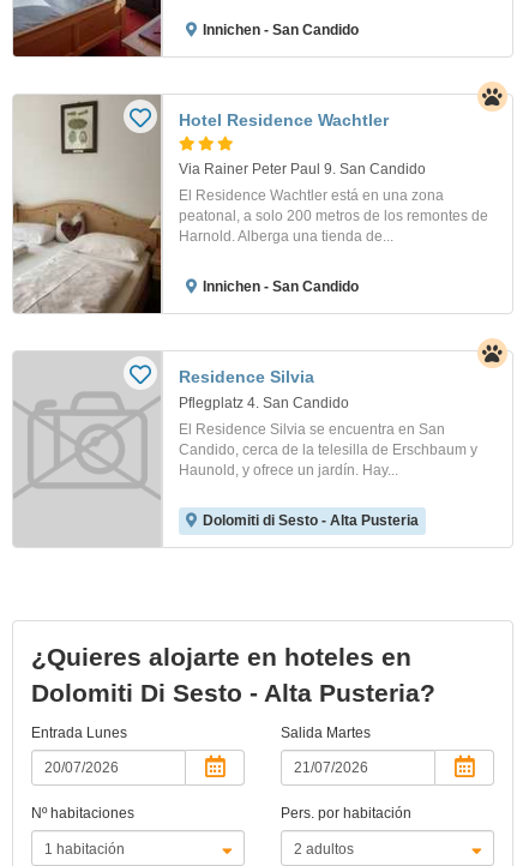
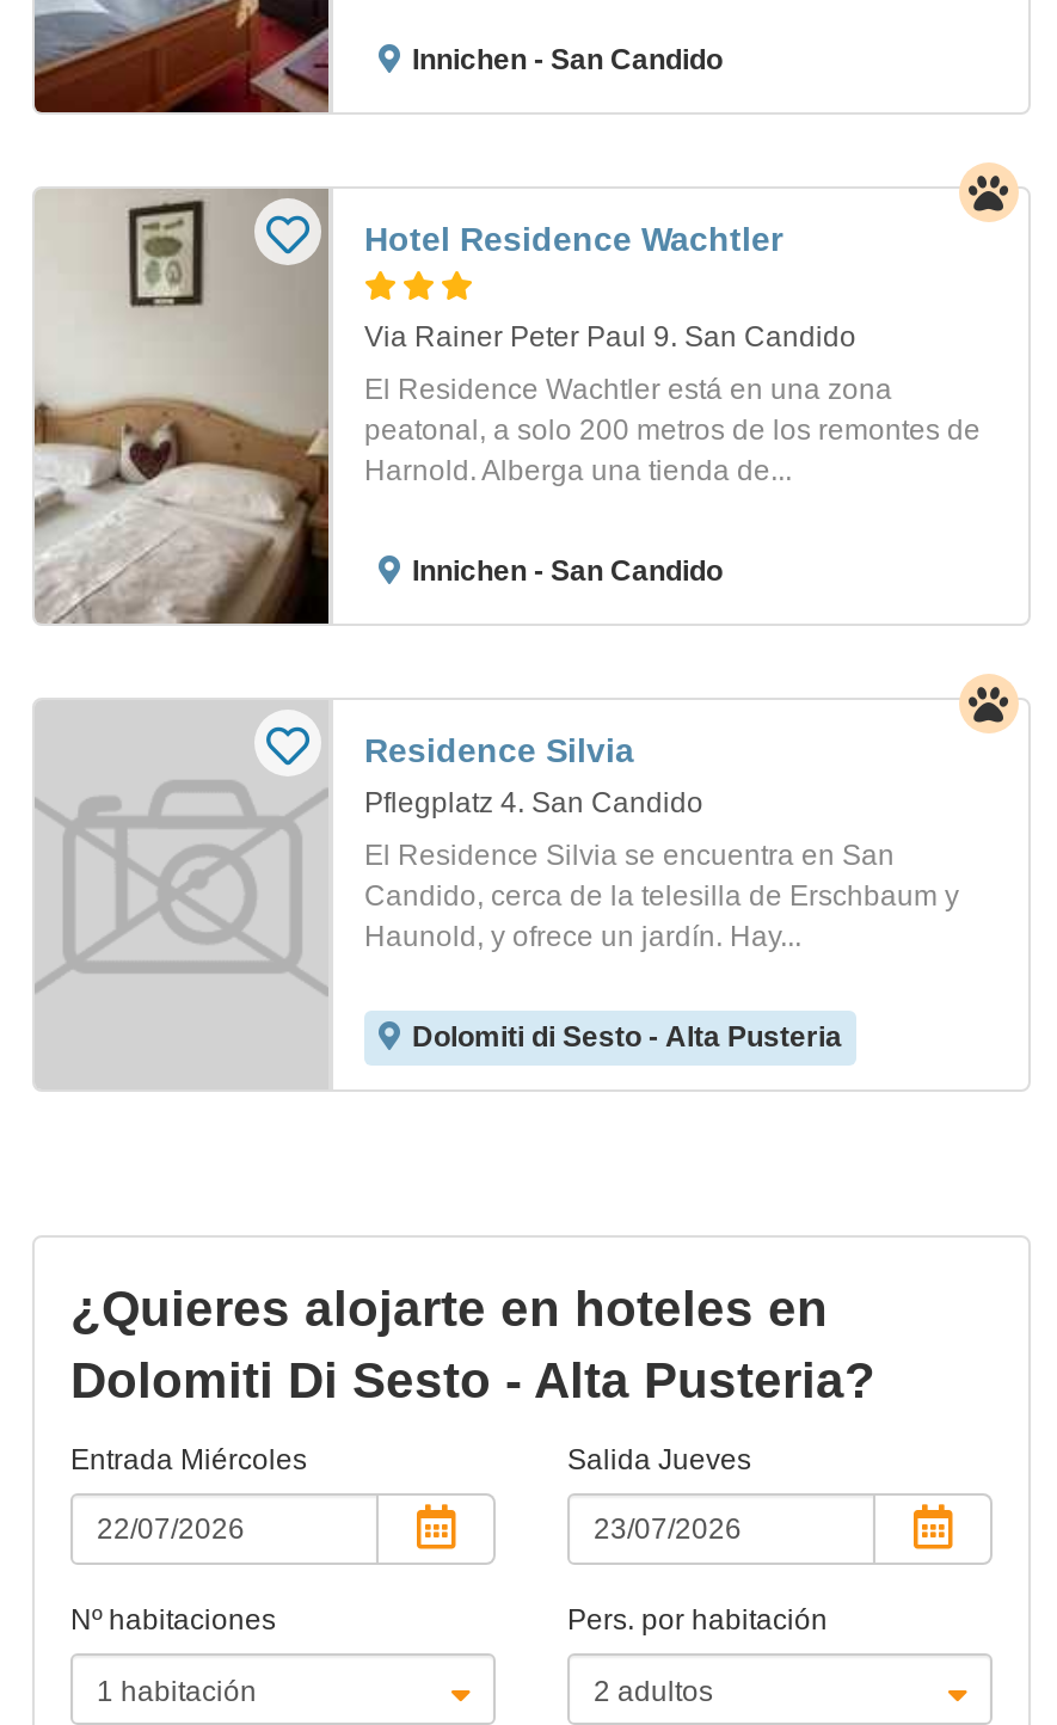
- Entrada Lunes
+ Entrada Miércoles

- Salida Martes
+ Salida Jueves
